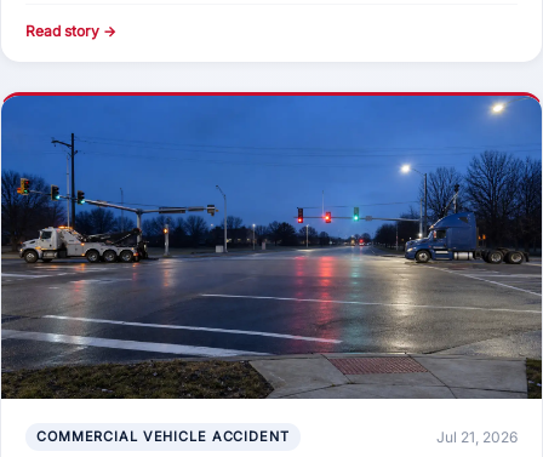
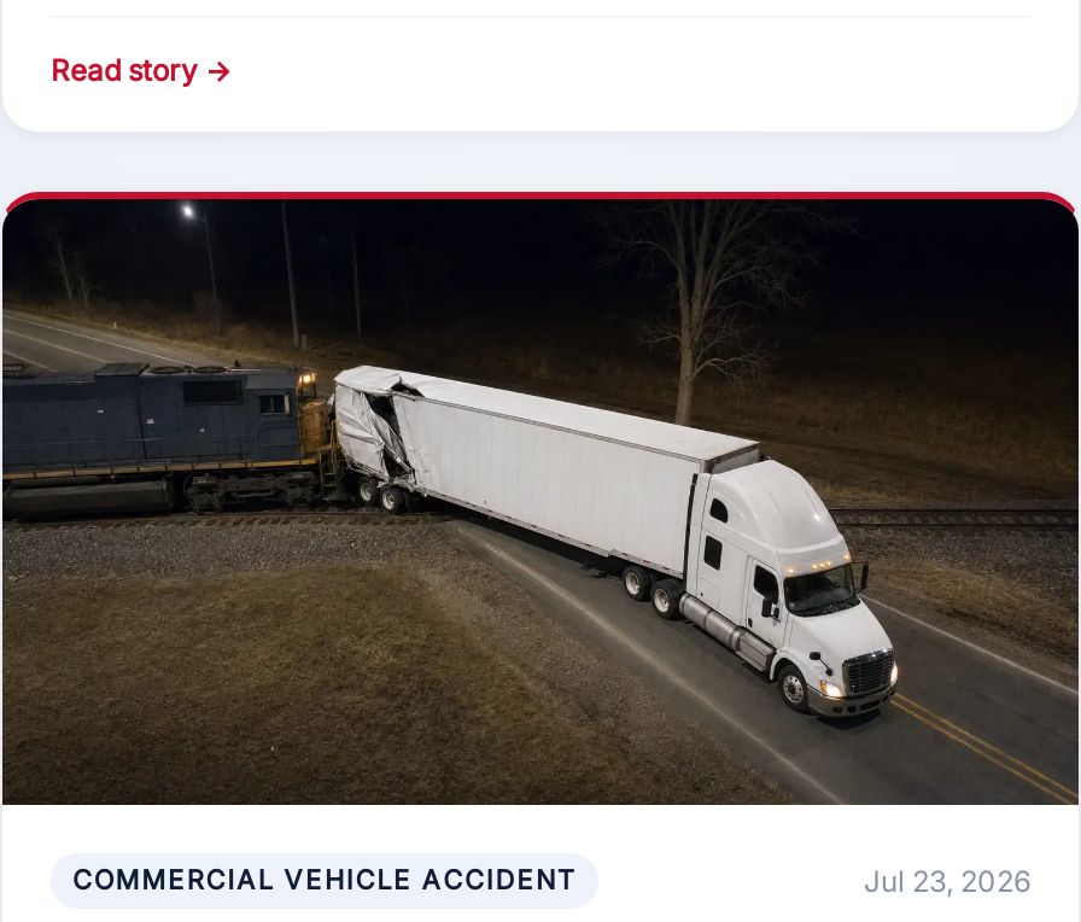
- [image]
- Jul 21, 2026
+ [image]
+ Jul 23, 2026
